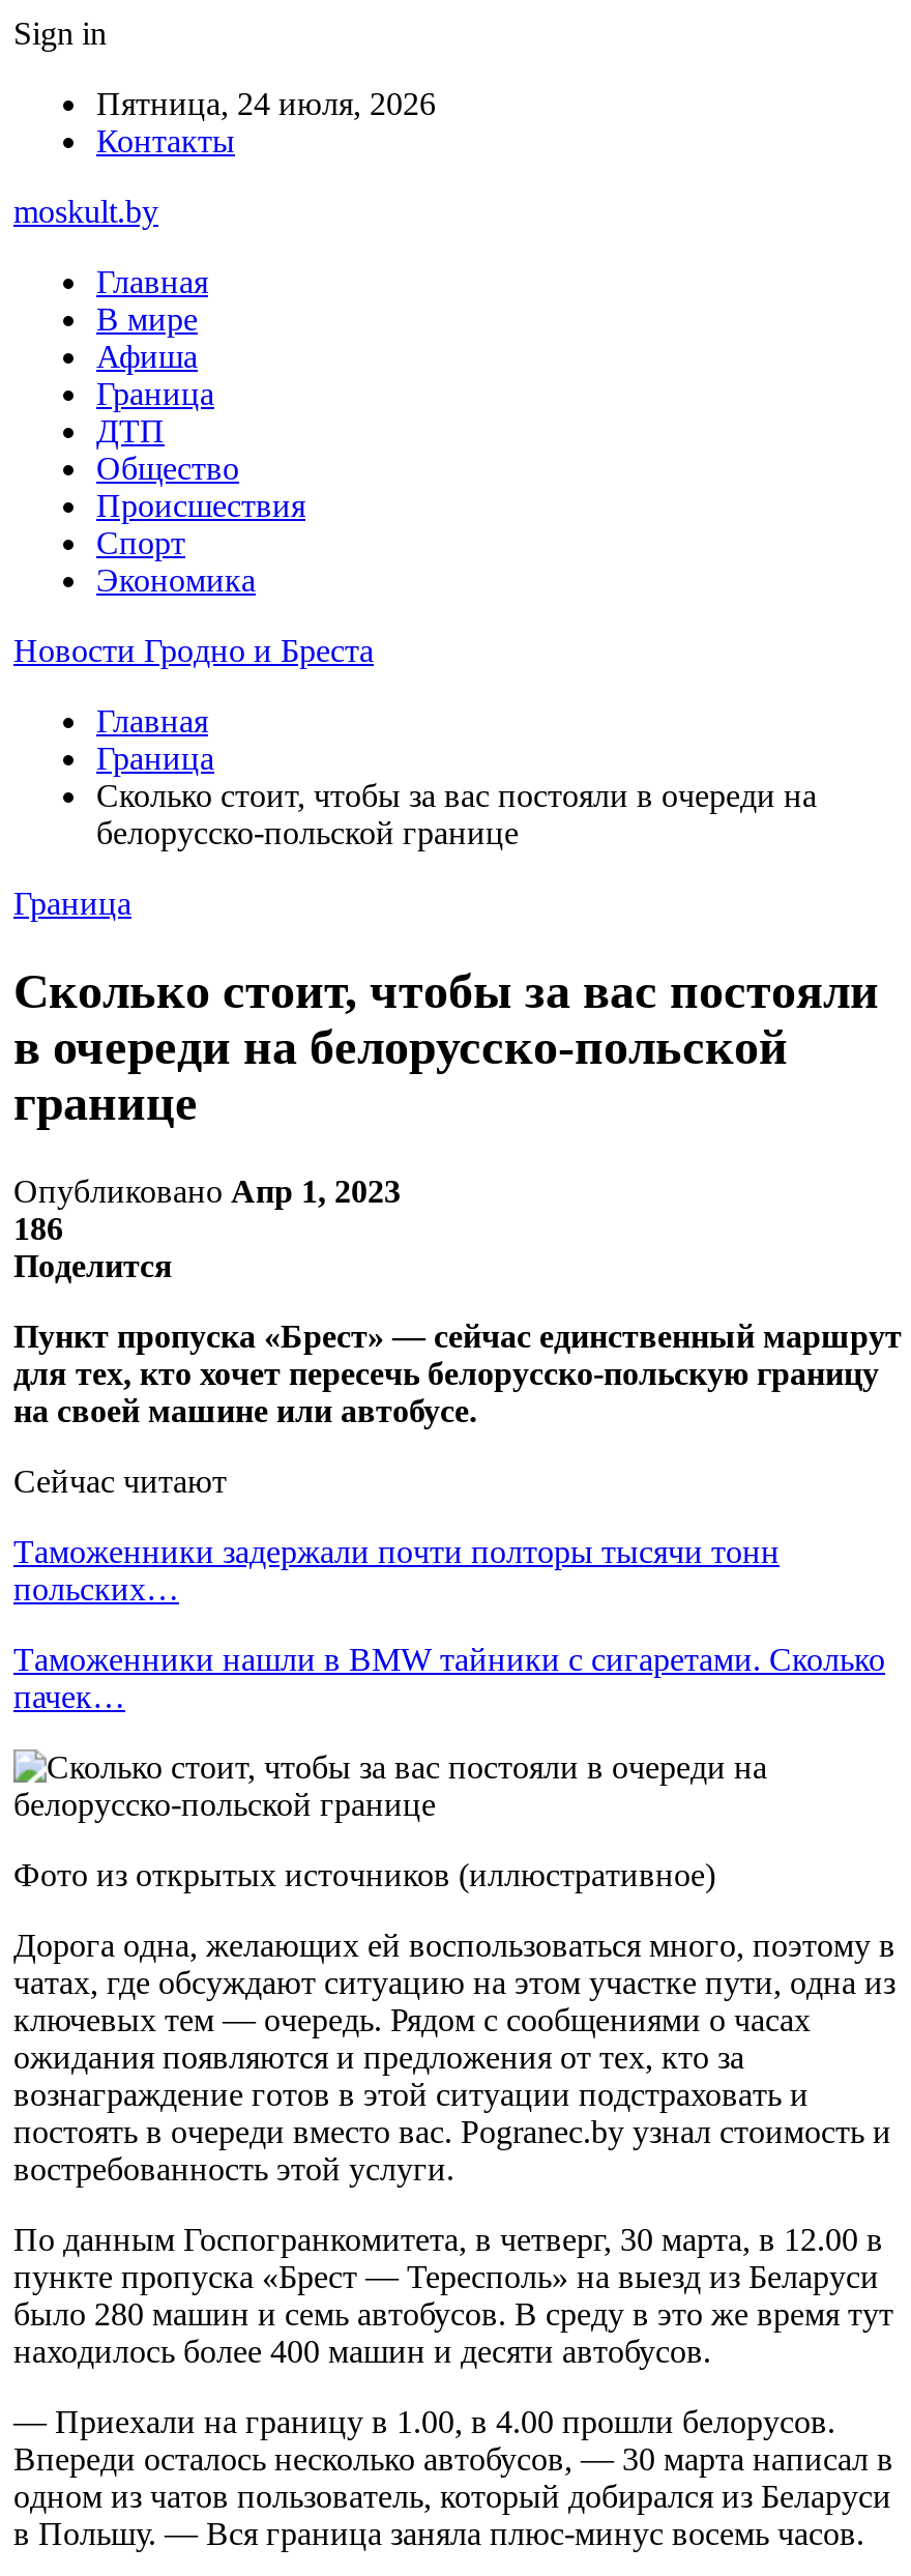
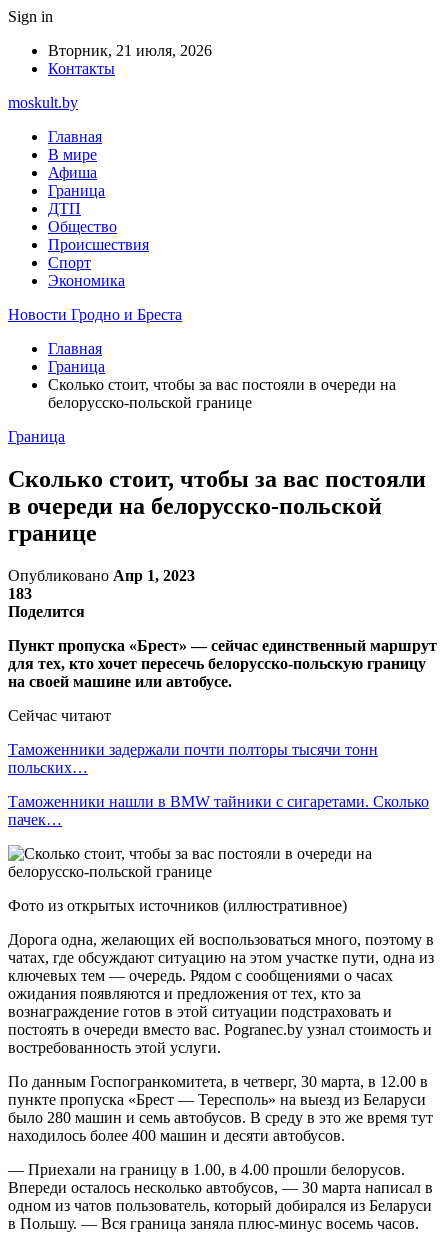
- Пятница, 24 июля, 2026
+ Вторник, 21 июля, 2026

- 186
+ 183
